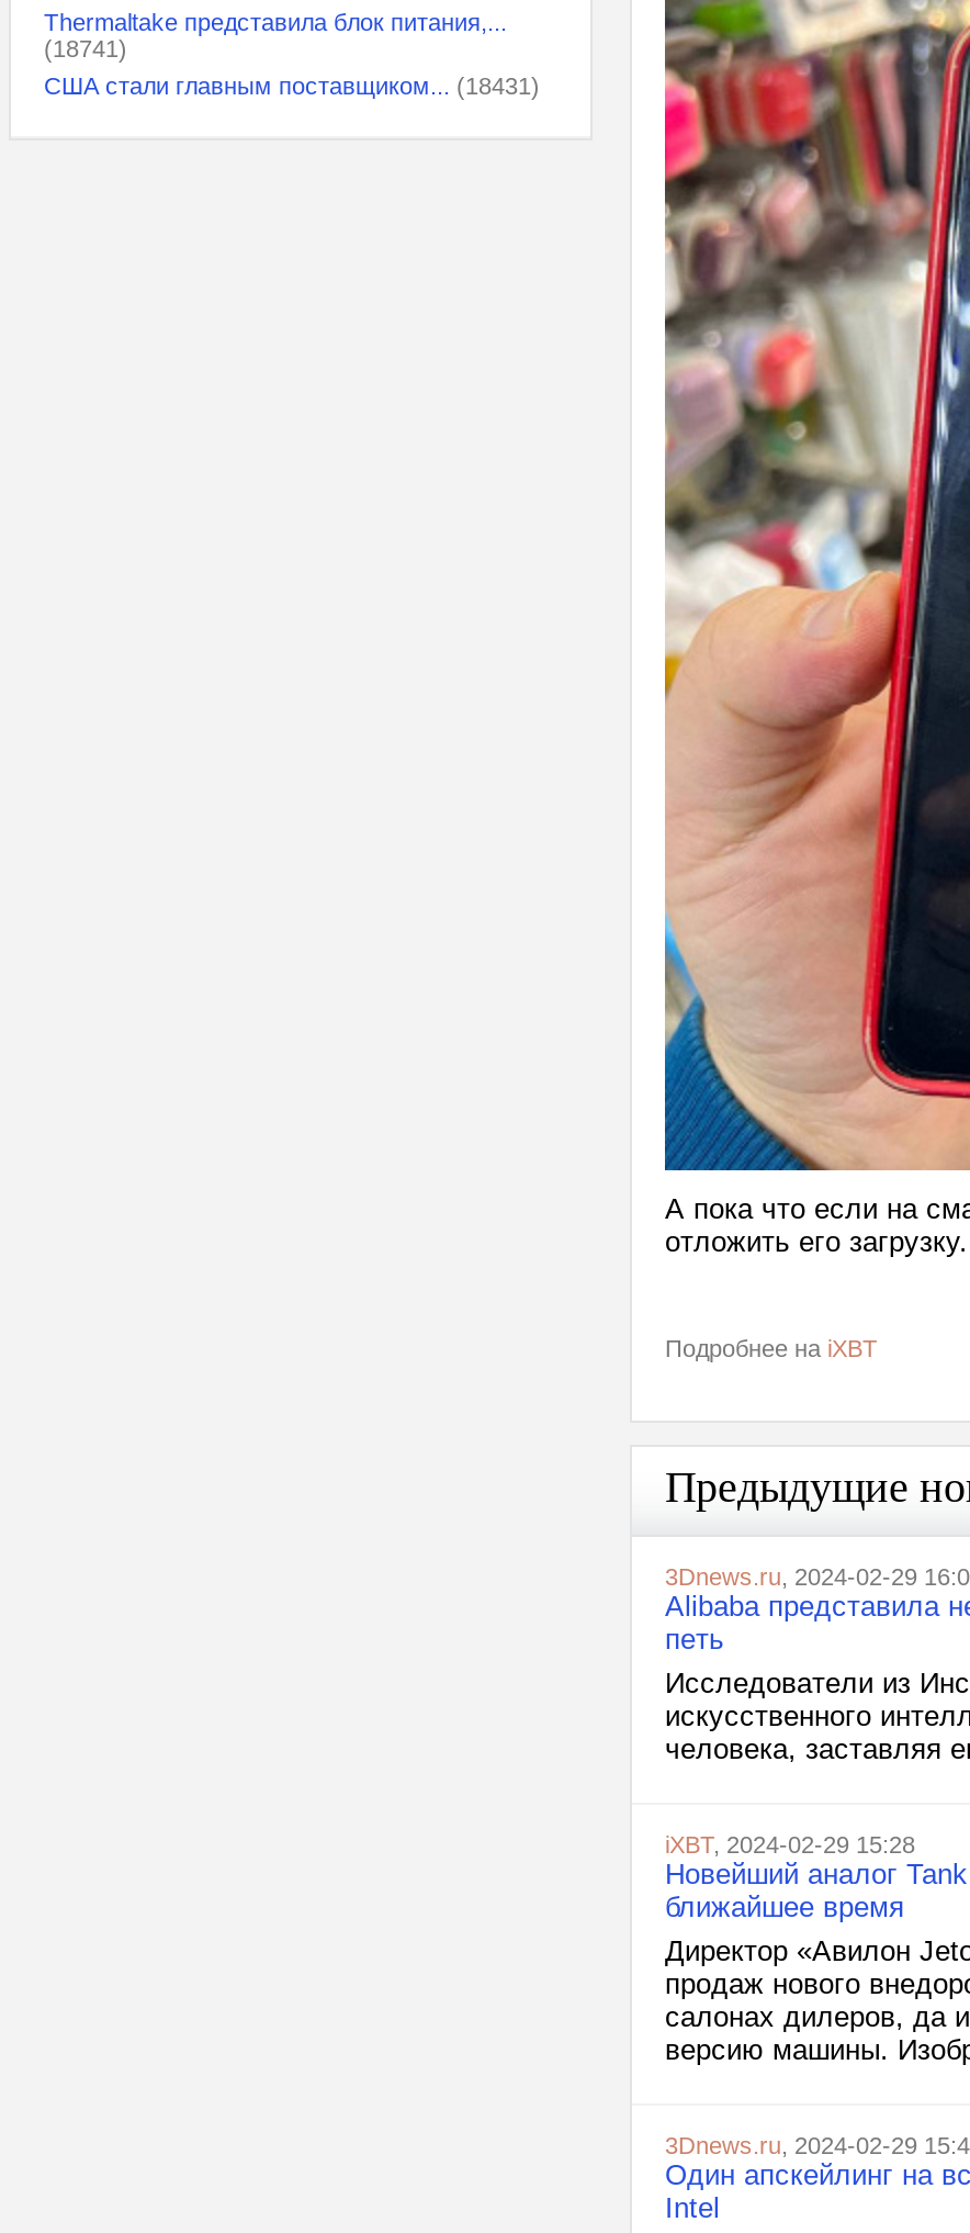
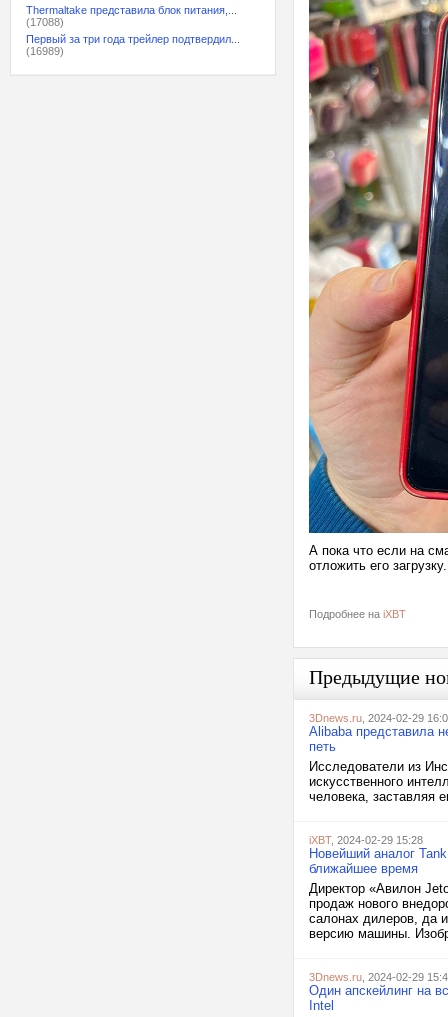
- (18741)
- США стали главным поставщиком... (18431)
+ (17088)
+ Первый за три года трейлер подтвердил...
+ (16989)
